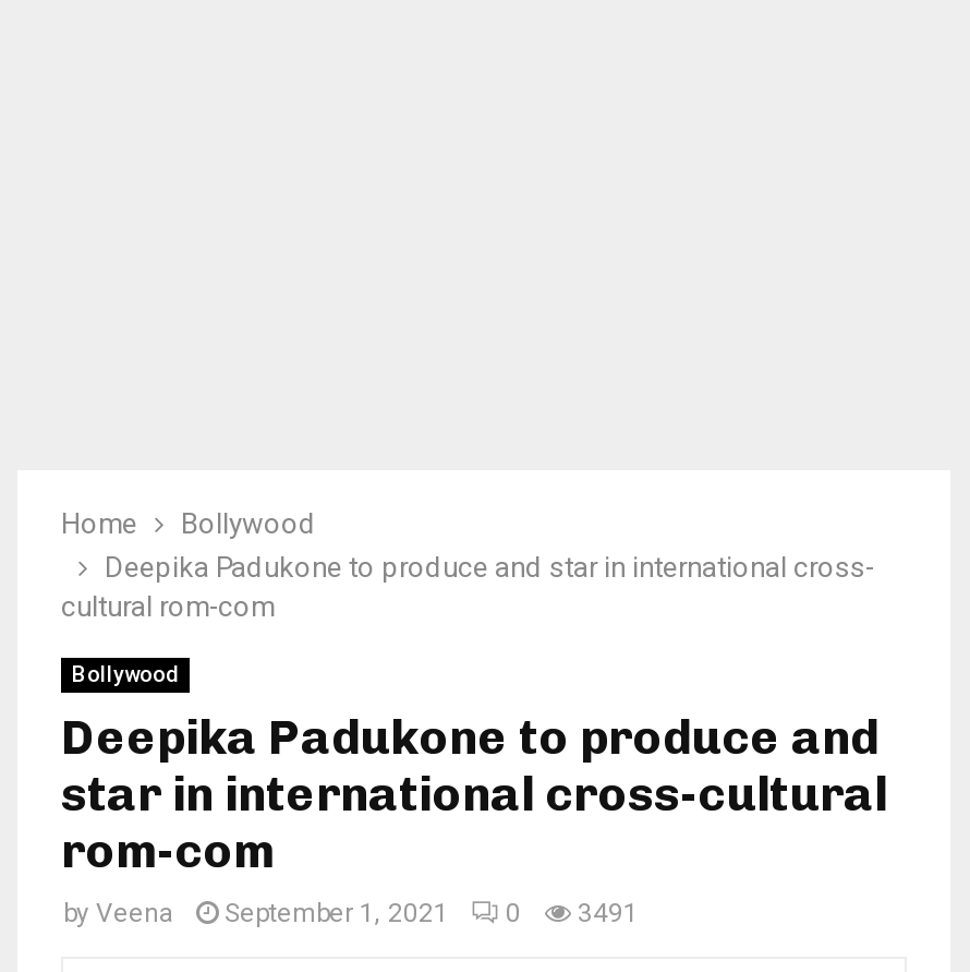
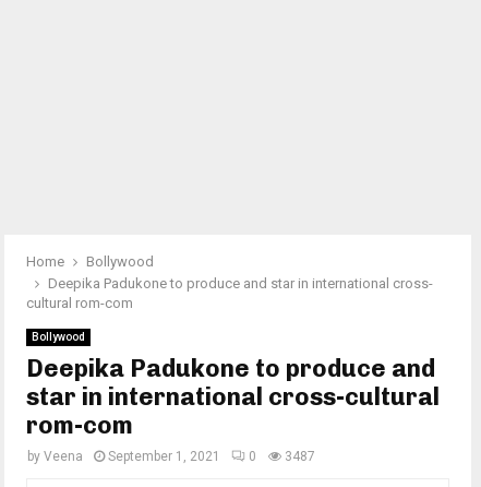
- by Veena September 1, 2021 0 3491
+ by Veena September 1, 2021 0 3487
